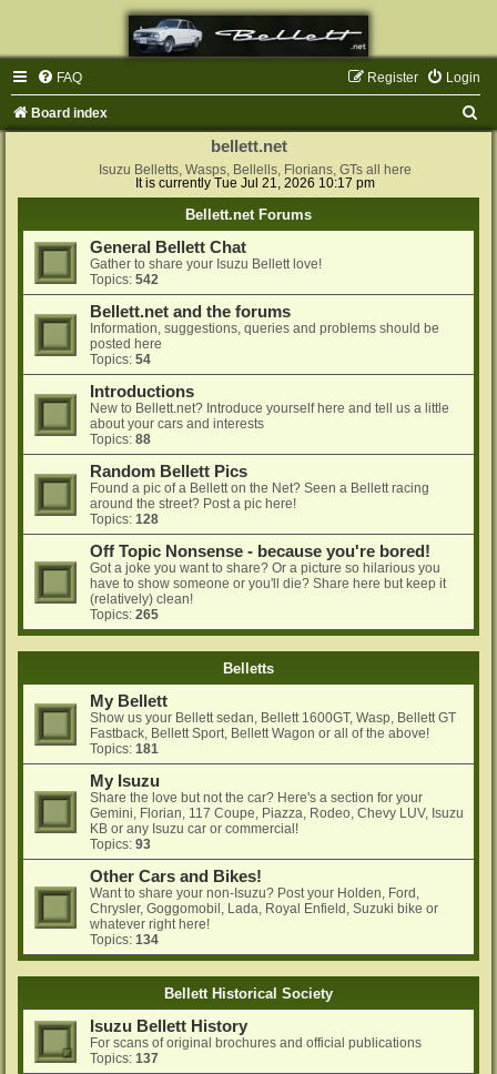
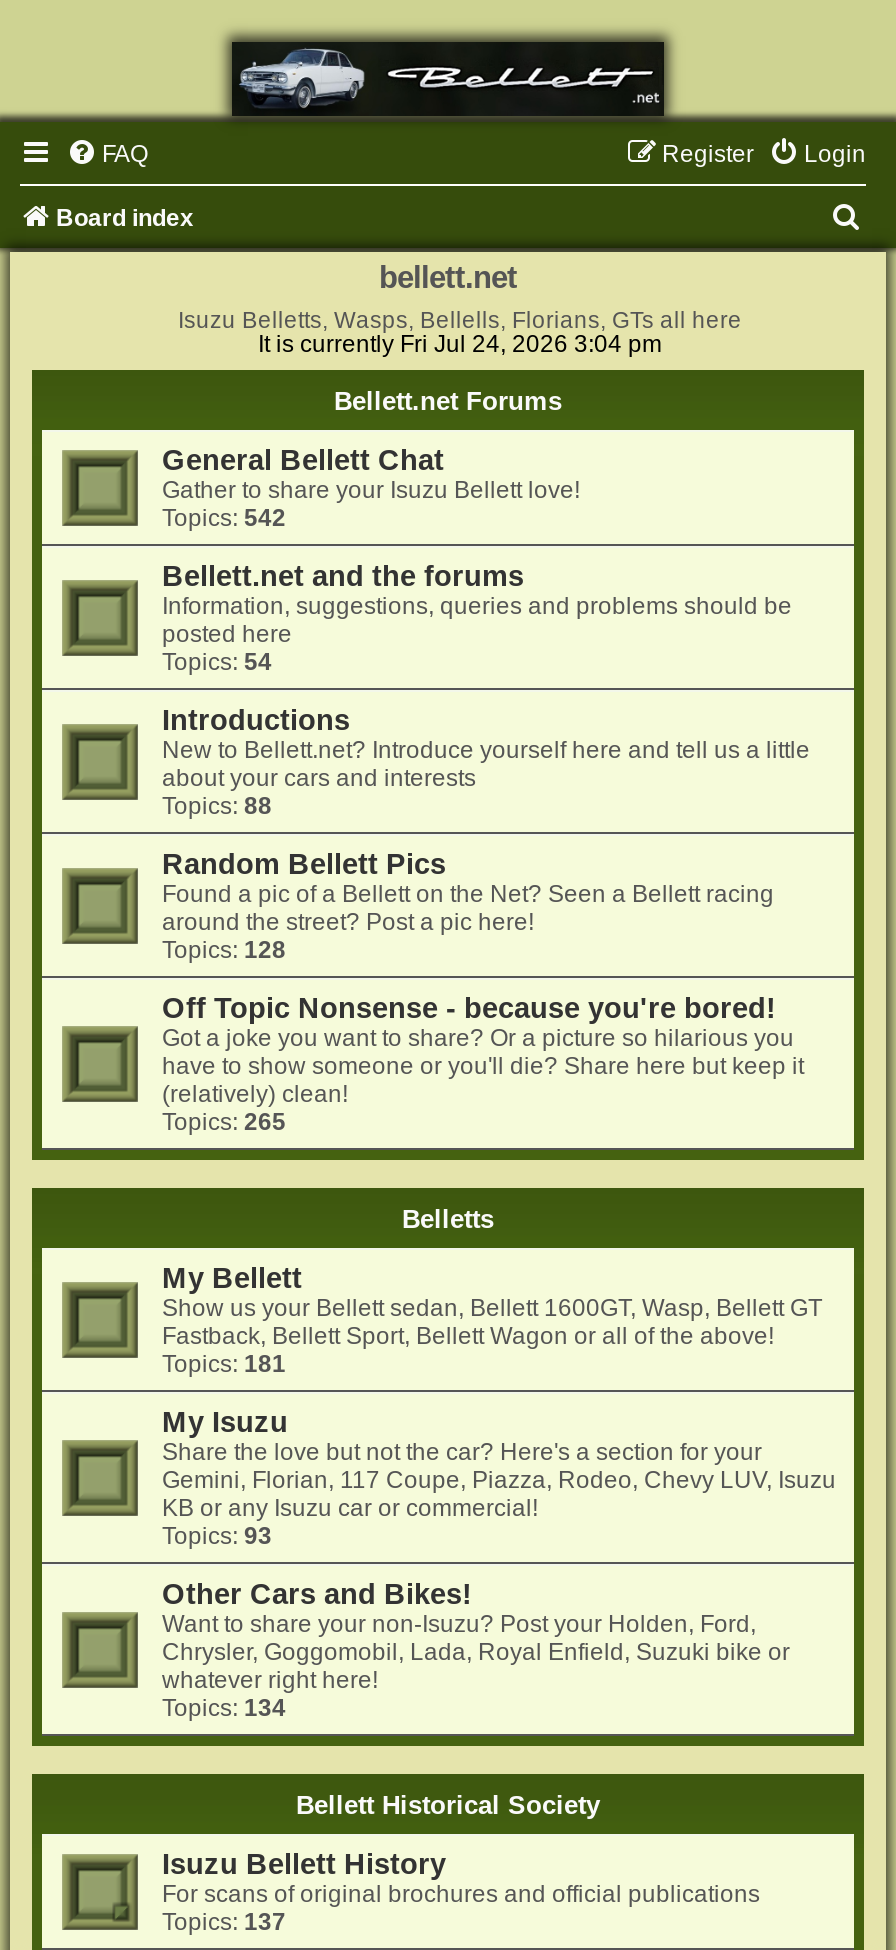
- It is currently Tue Jul 21, 2026 10:17 pm
+ It is currently Fri Jul 24, 2026 3:04 pm
